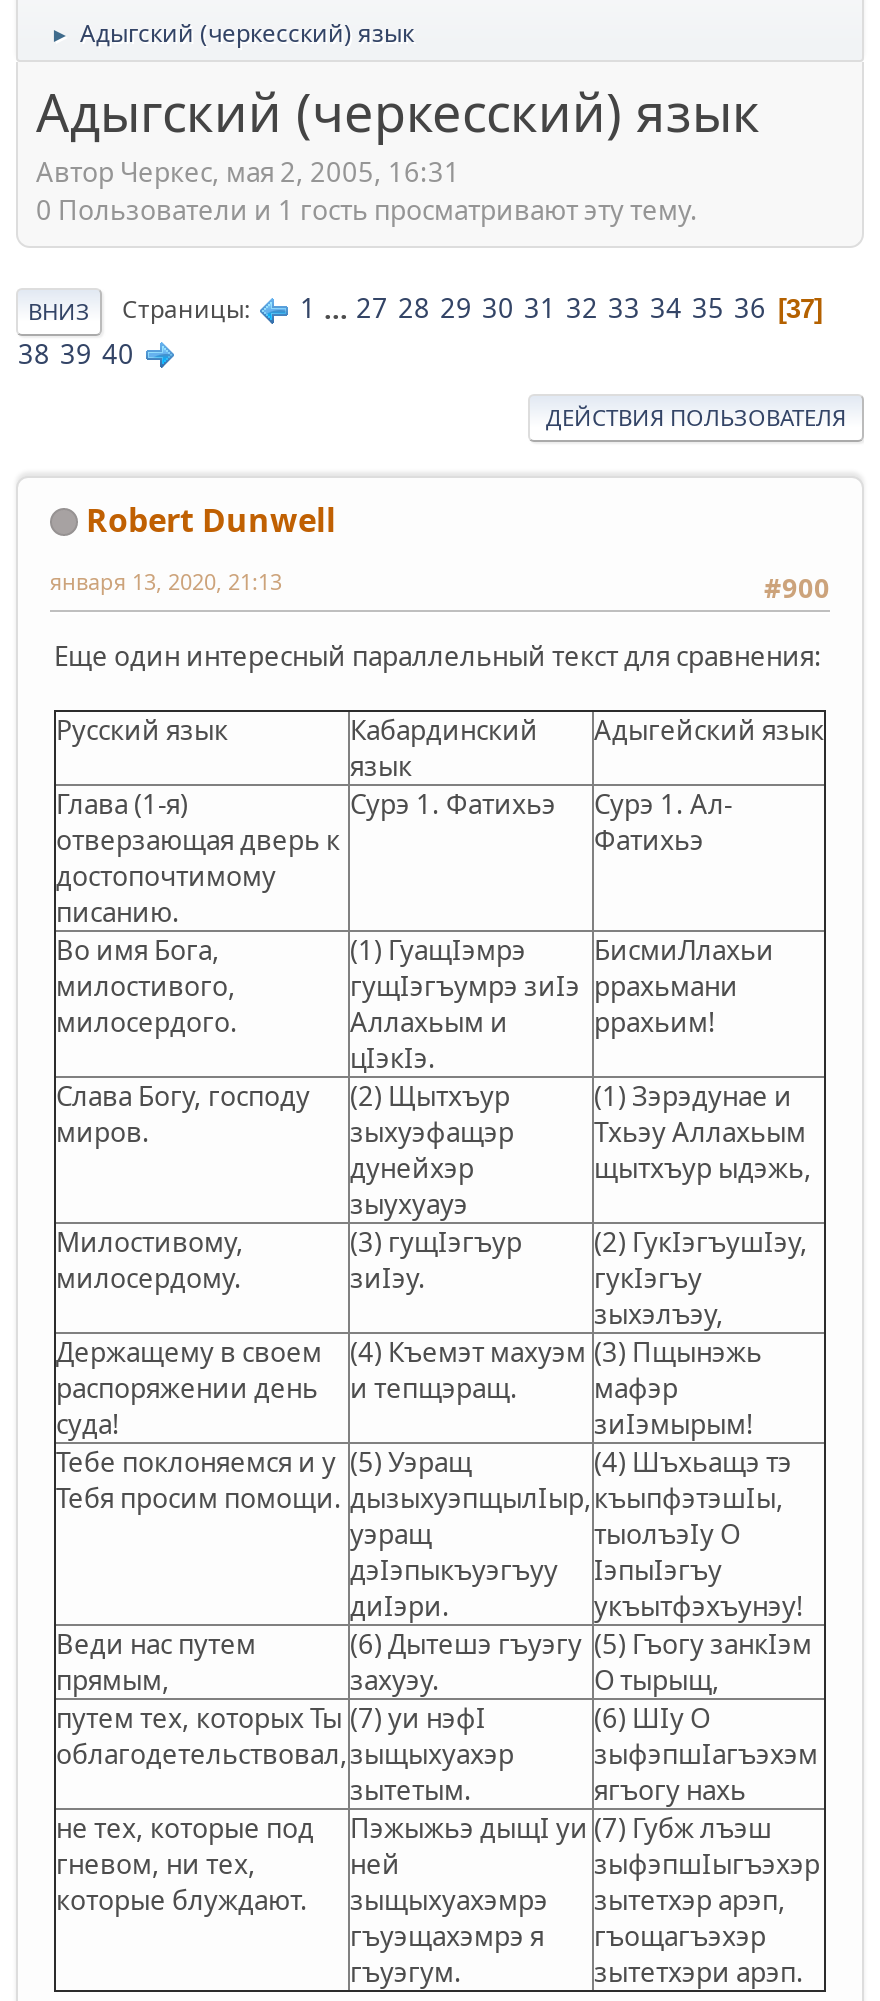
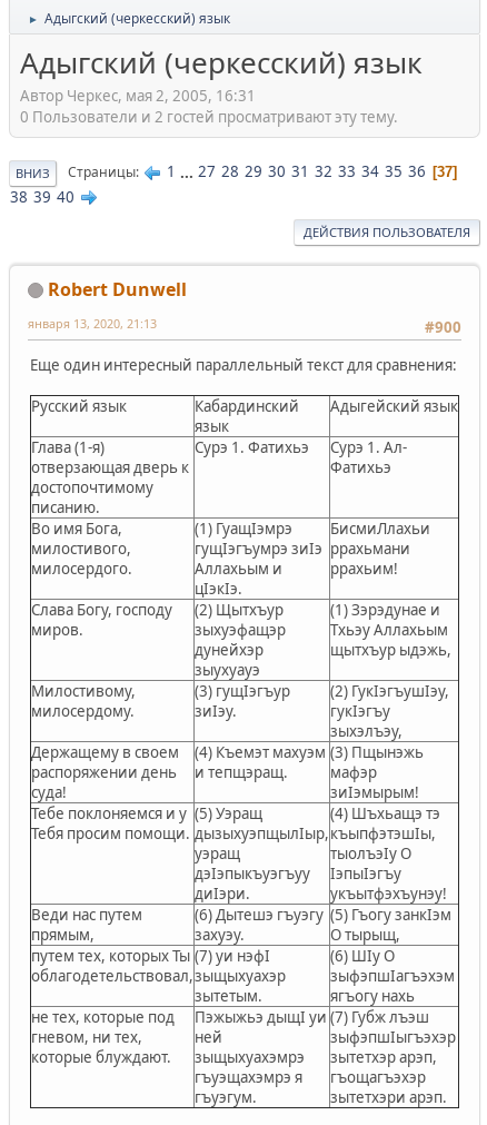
- 0 Пользователи и 1 гость просматривают эту тему.
+ 0 Пользователи и 2 гостей просматривают эту тему.
